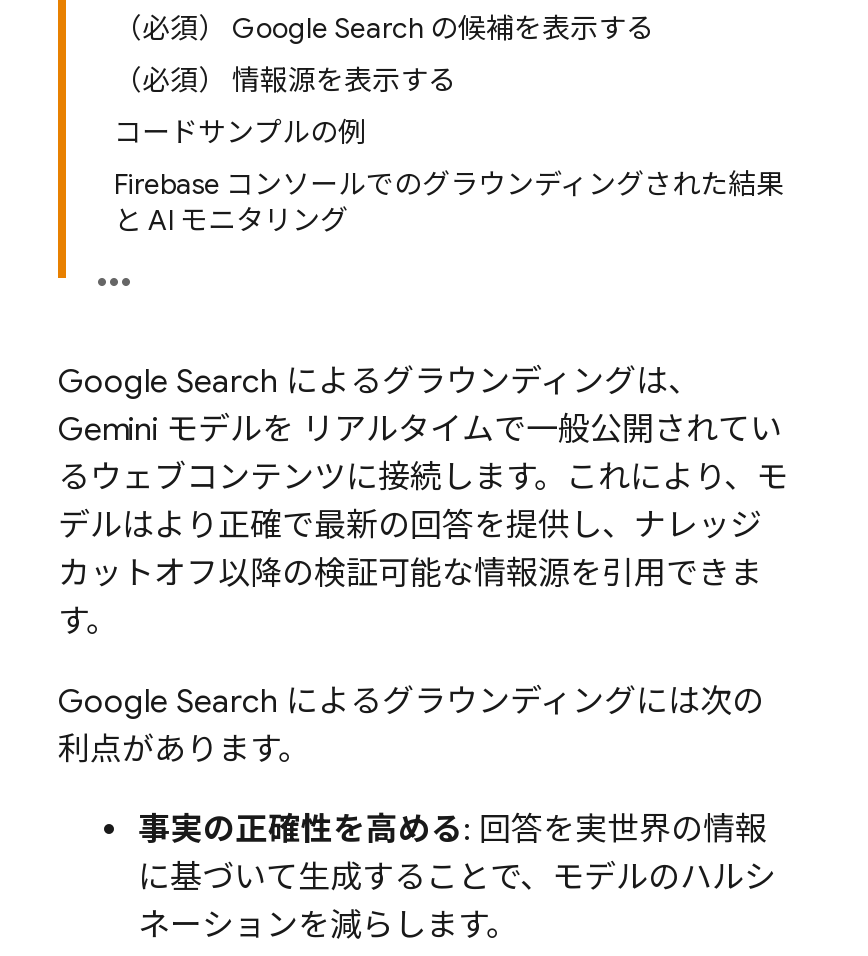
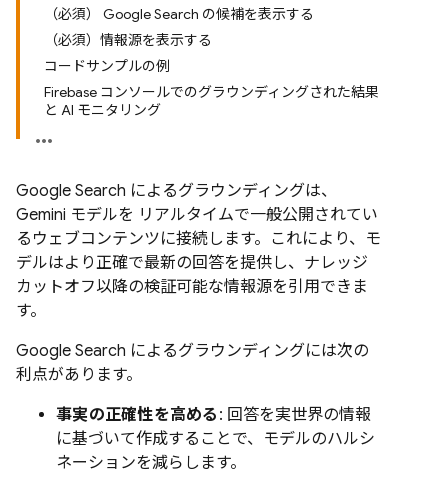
- （必須） 情報源を表示する
+ （必須）情報源を表示する

- に基づいて生成することで、モデルのハルシ
+ に基づいて作成することで、モデルのハルシ
